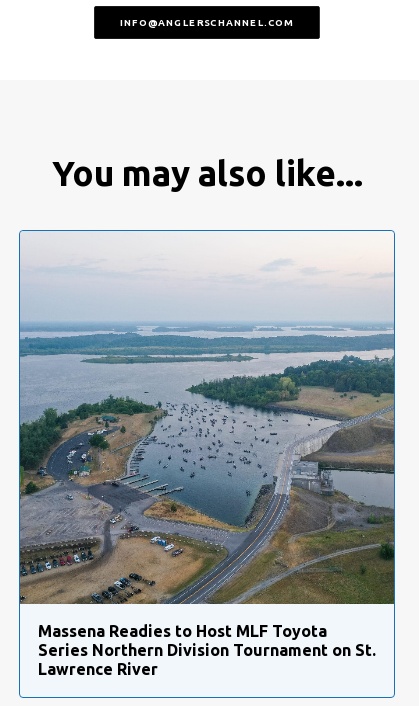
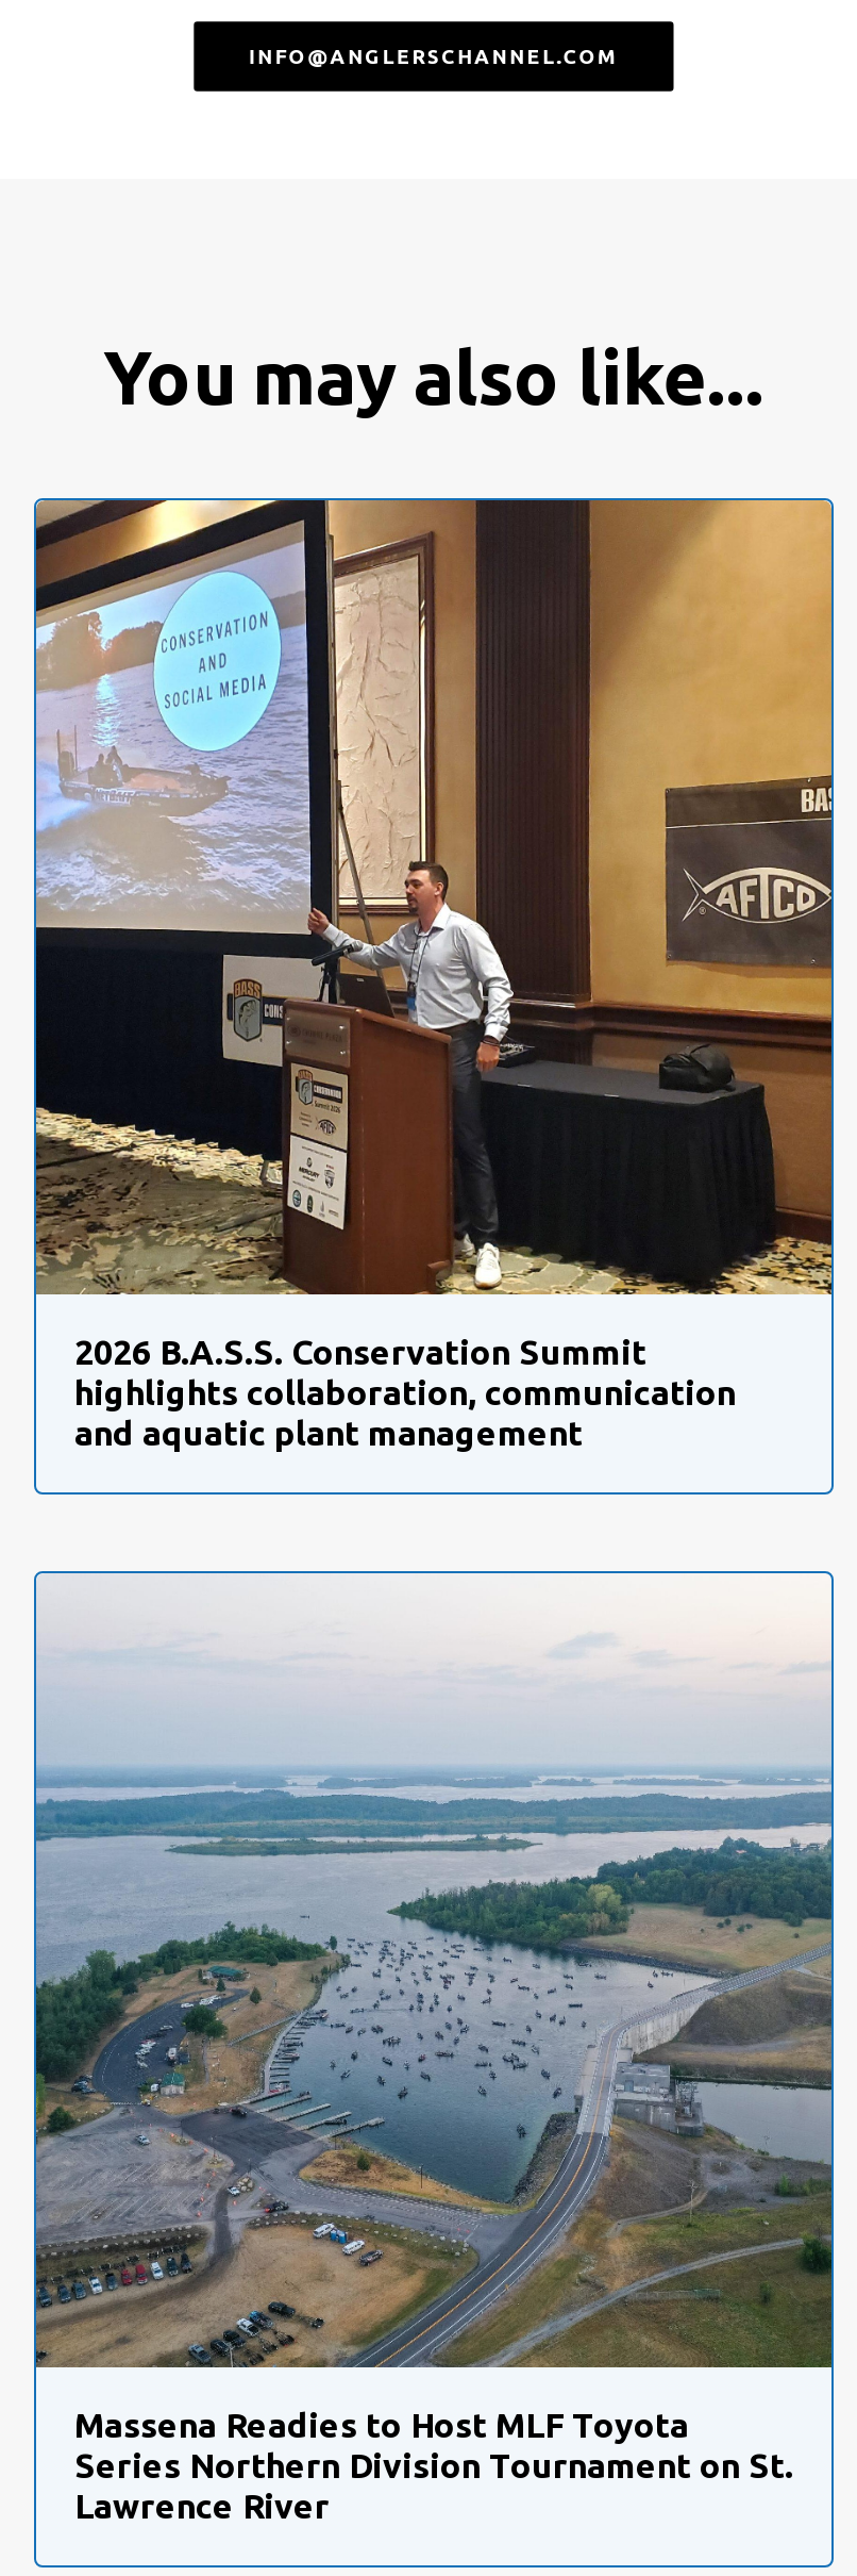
+ [image]
+ 2026 B.A.S.S. Conservation Summit
+ highlights collaboration, communication
+ and aquatic plant management
